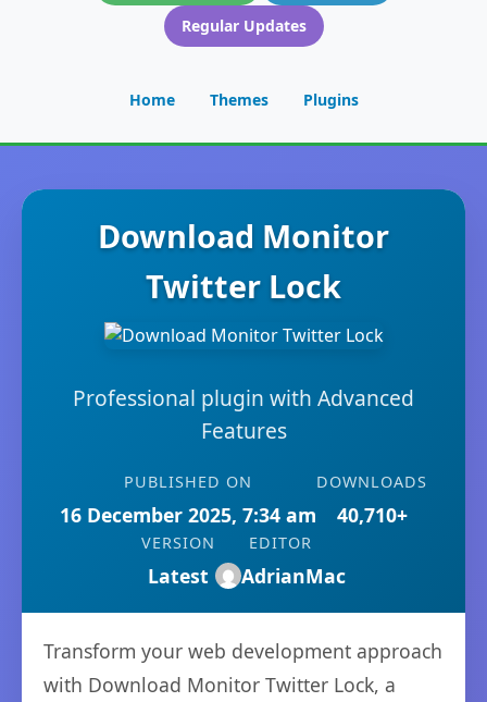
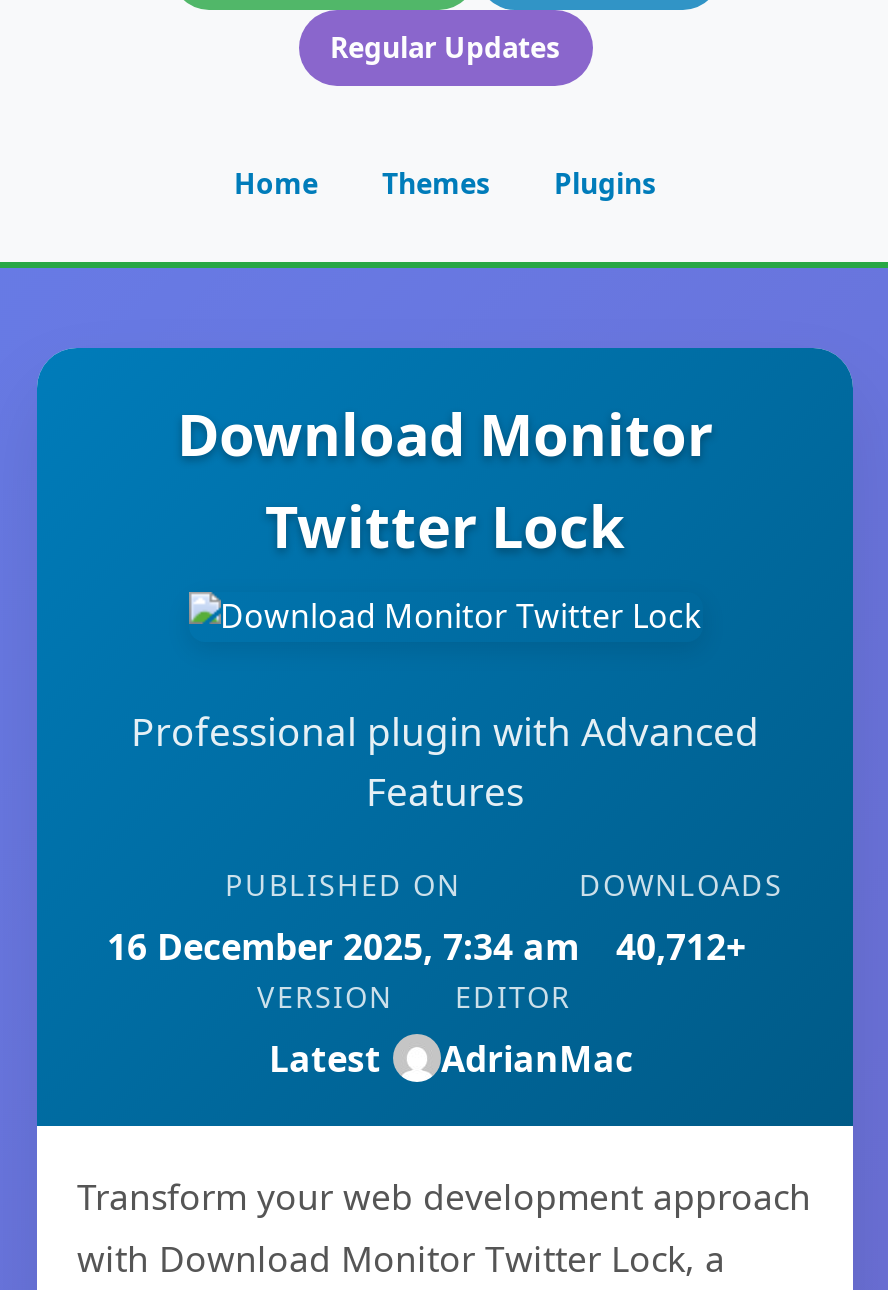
- 16 December 2025, 7:34 am 40,710+
+ 16 December 2025, 7:34 am 40,712+
